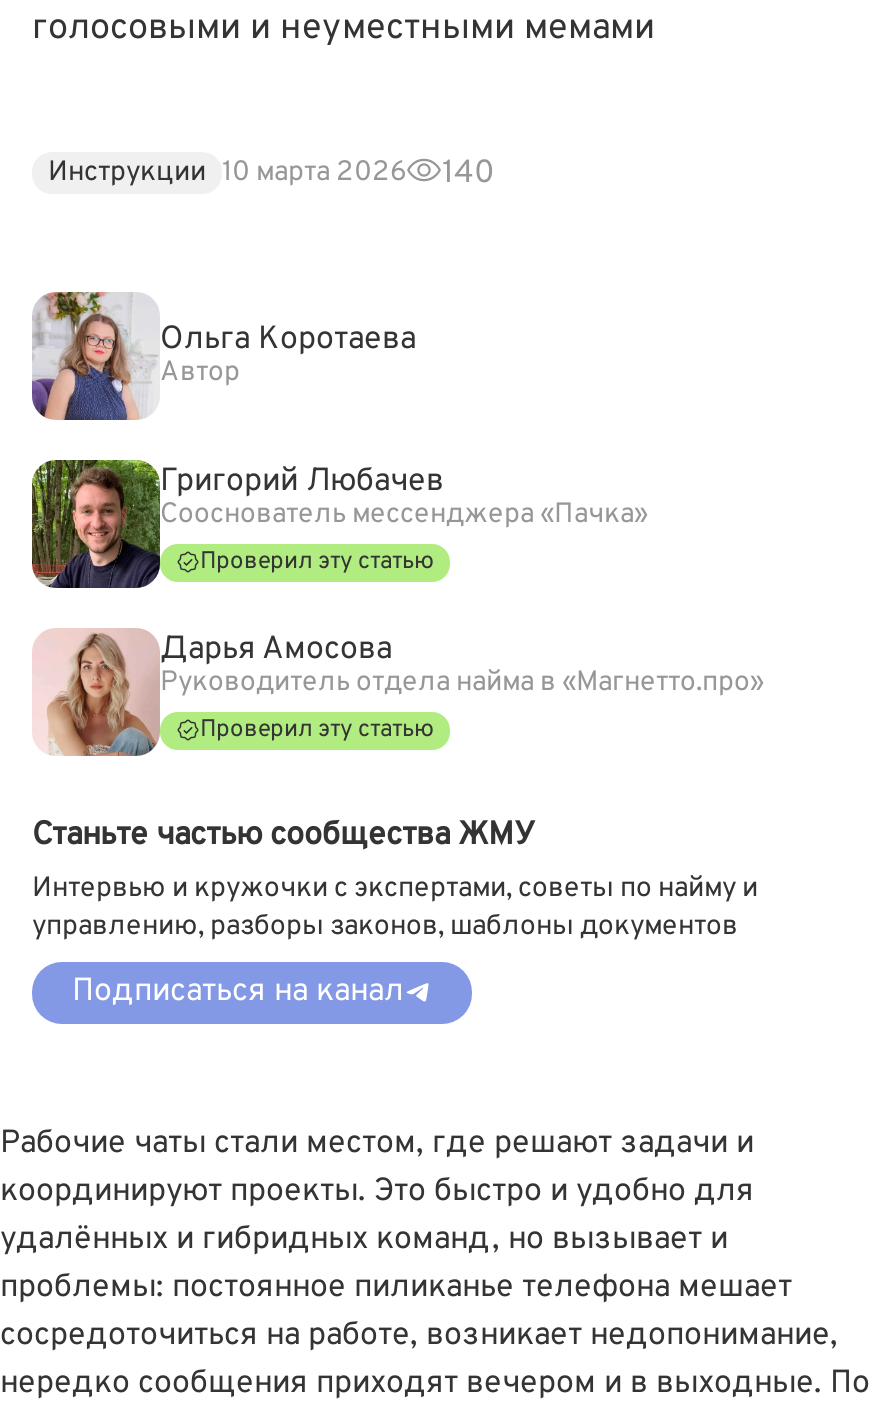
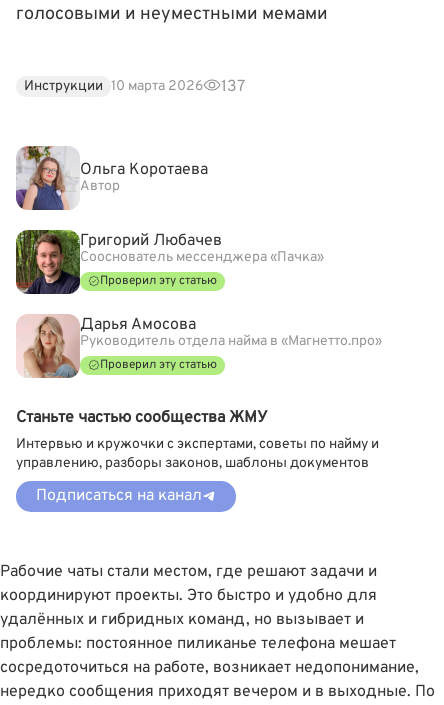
- Инструкции 10 марта 2026 140
+ Инструкции 10 марта 2026 137
